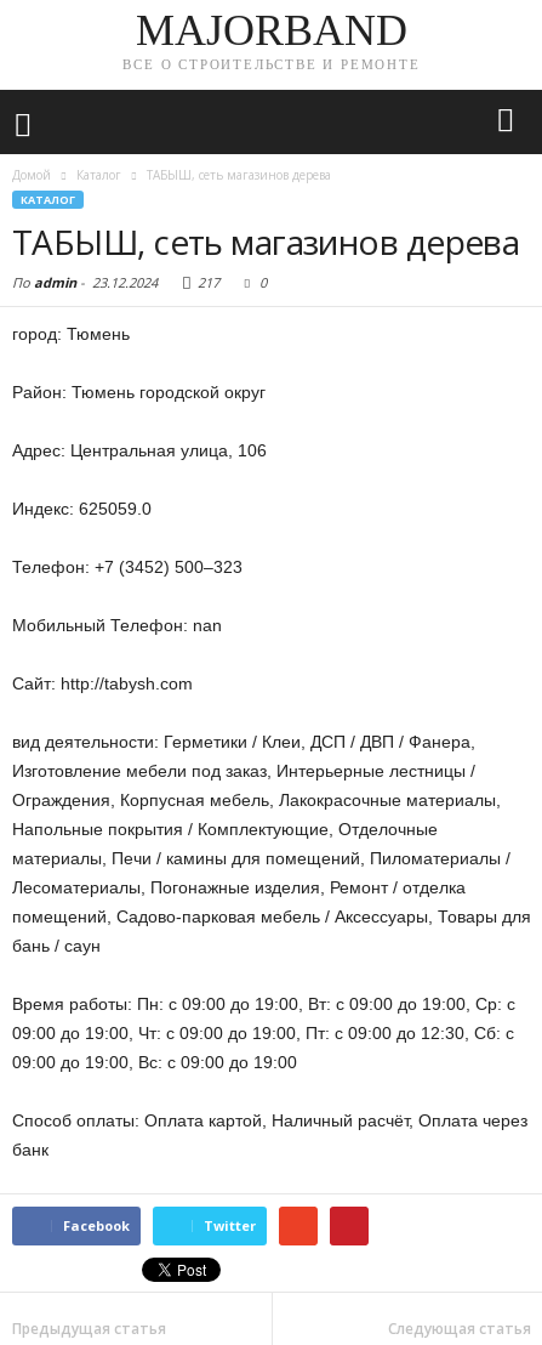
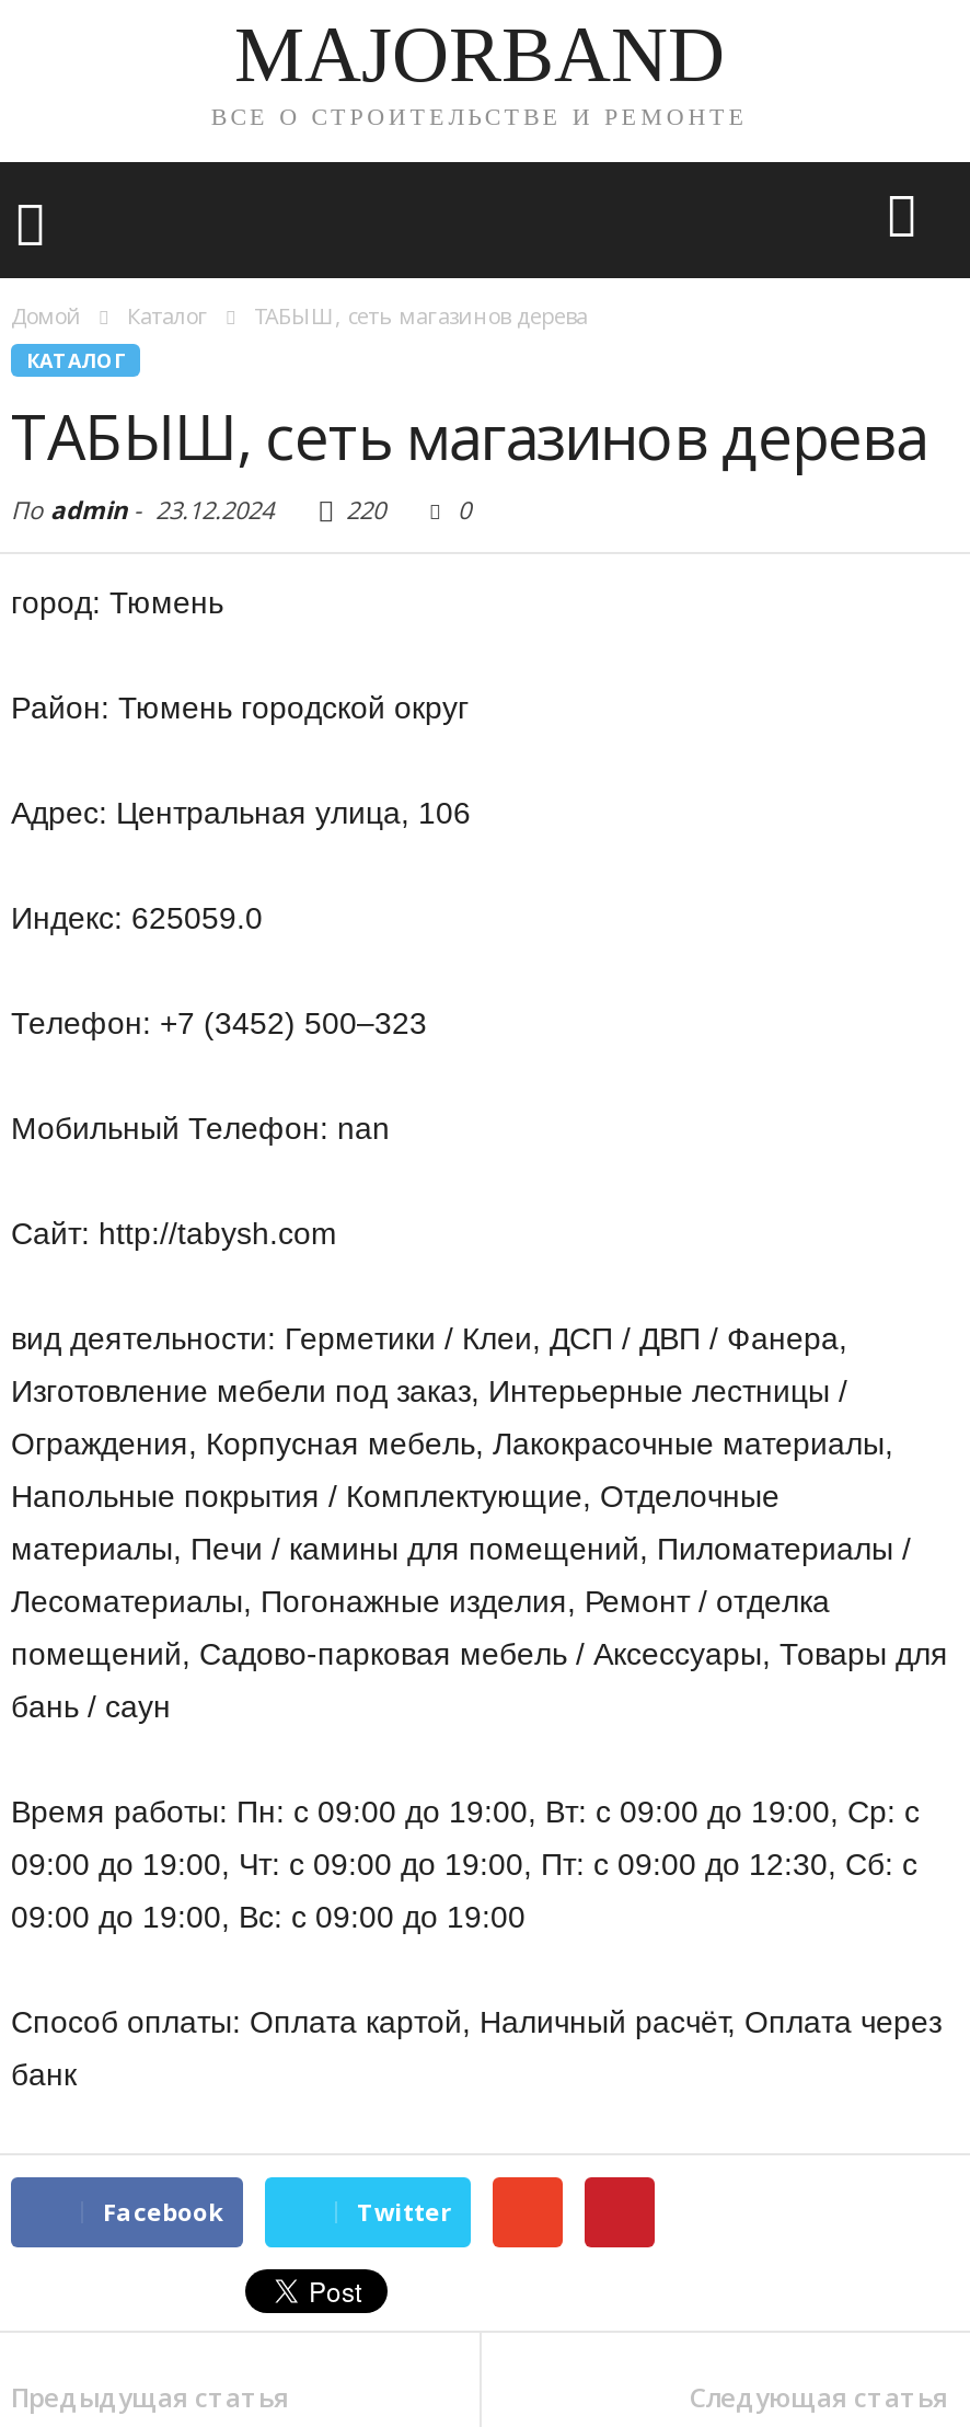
- 217
+ 220
